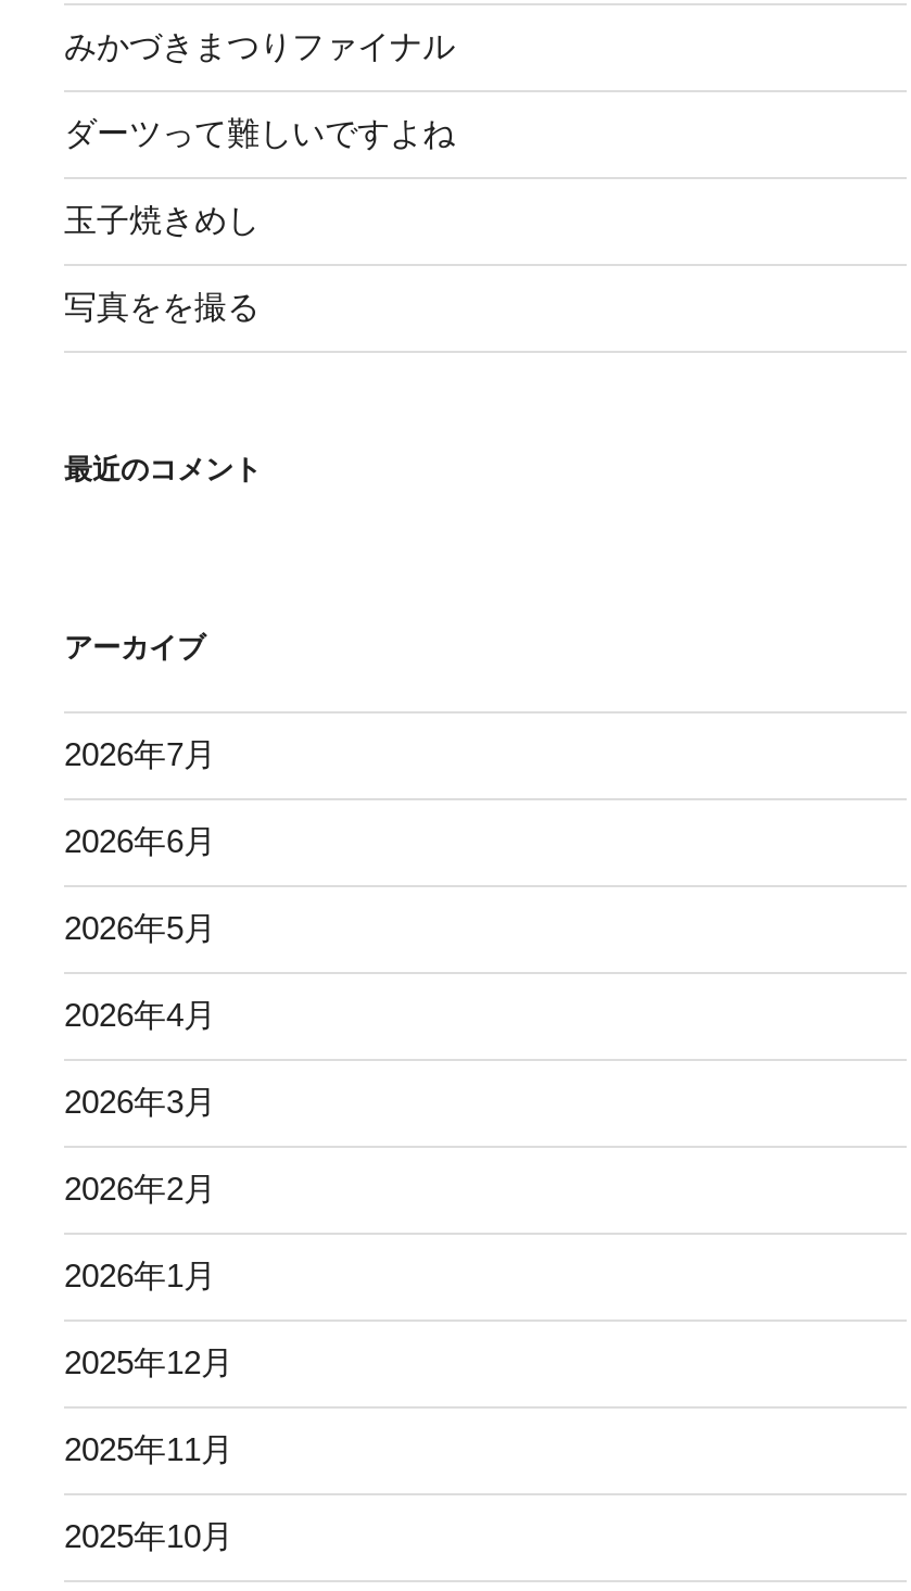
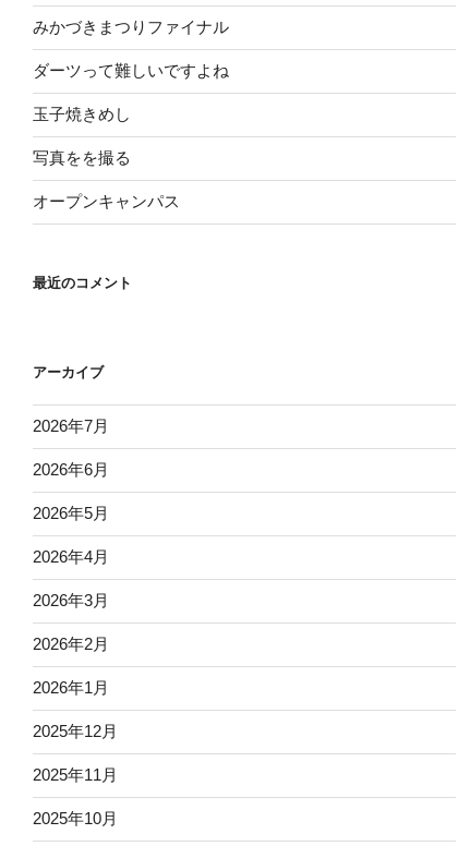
+ オープンキャンパス
